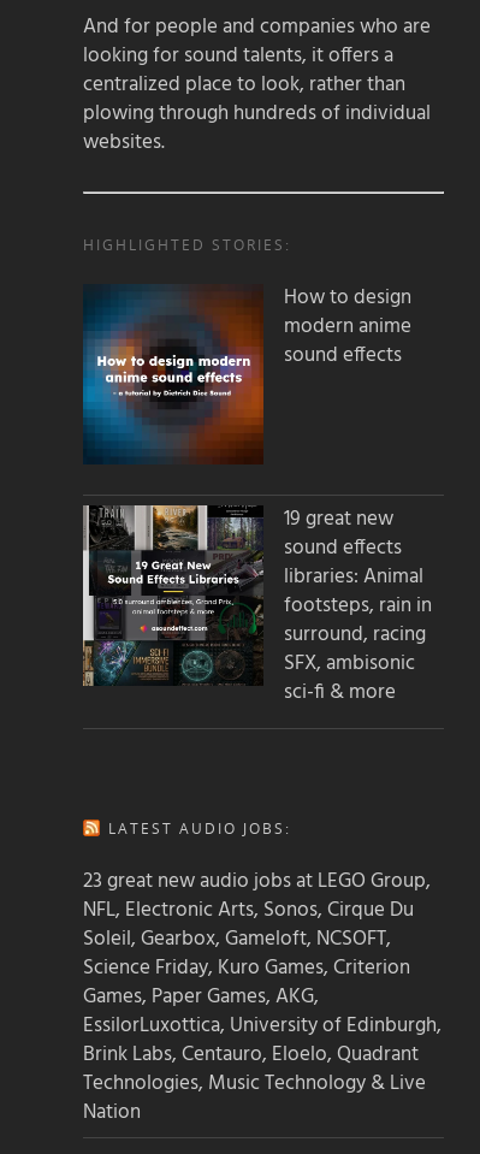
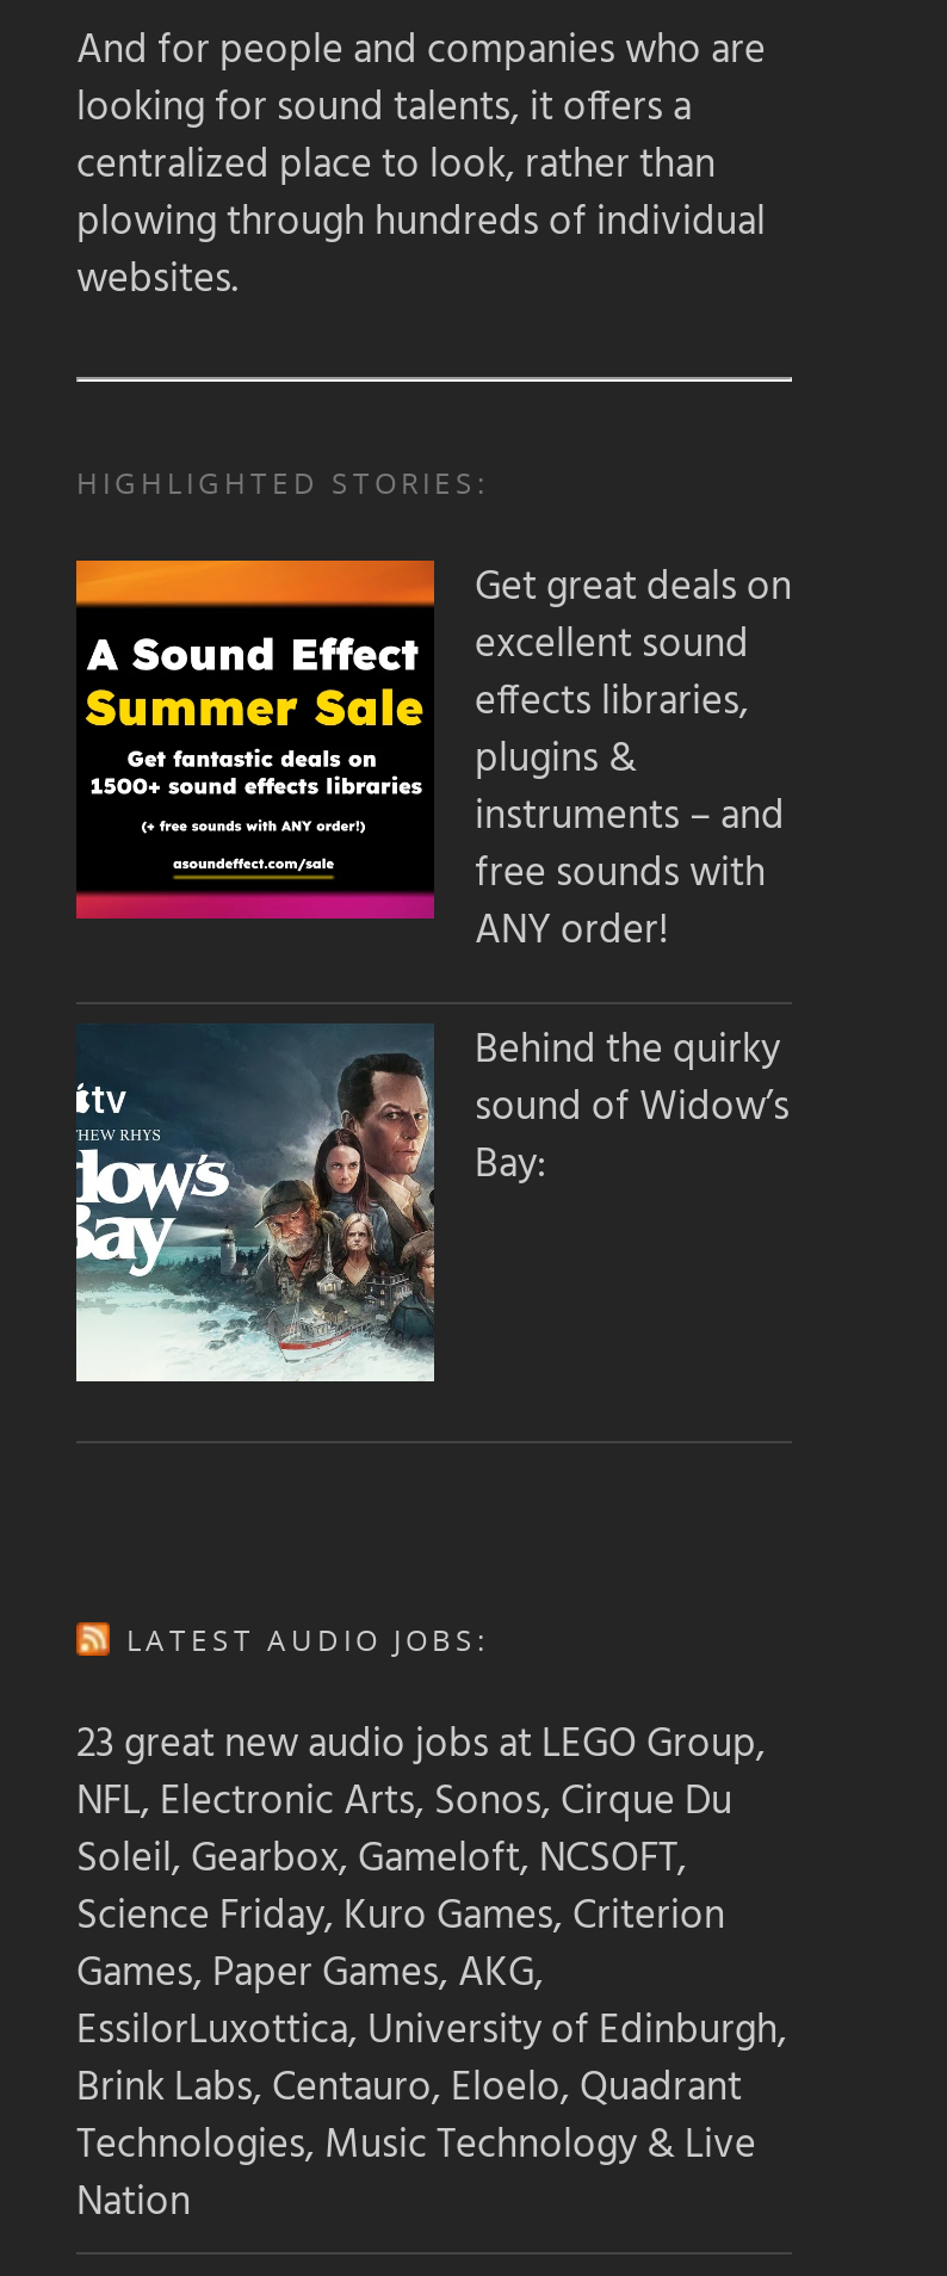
- [image]
- How to design
- modern anime
- sound effects
+ [image]
+ Get great deals on
+ excellent sound
+ effects libraries,
+ plugins &
+ instruments – and
+ free sounds with
+ ANY order!

- [image]
- 19 great new
- sound effects
- libraries: Animal
- footsteps, rain in
- surround, racing
- SFX, ambisonic
- sci-fi & more
+ [image]
+ Behind the quirky
+ sound of Widow’s
+ Bay:
